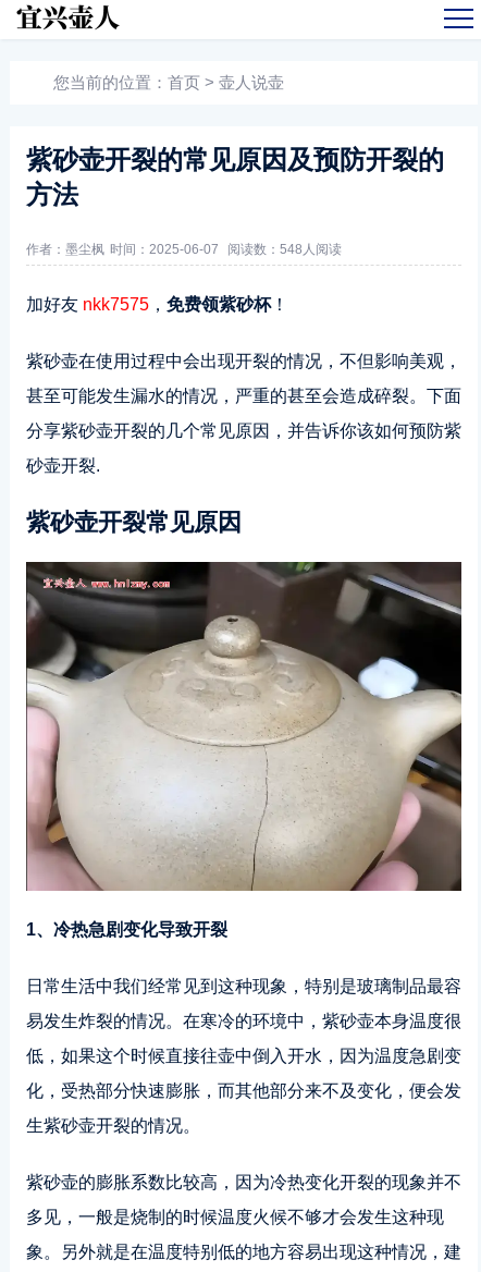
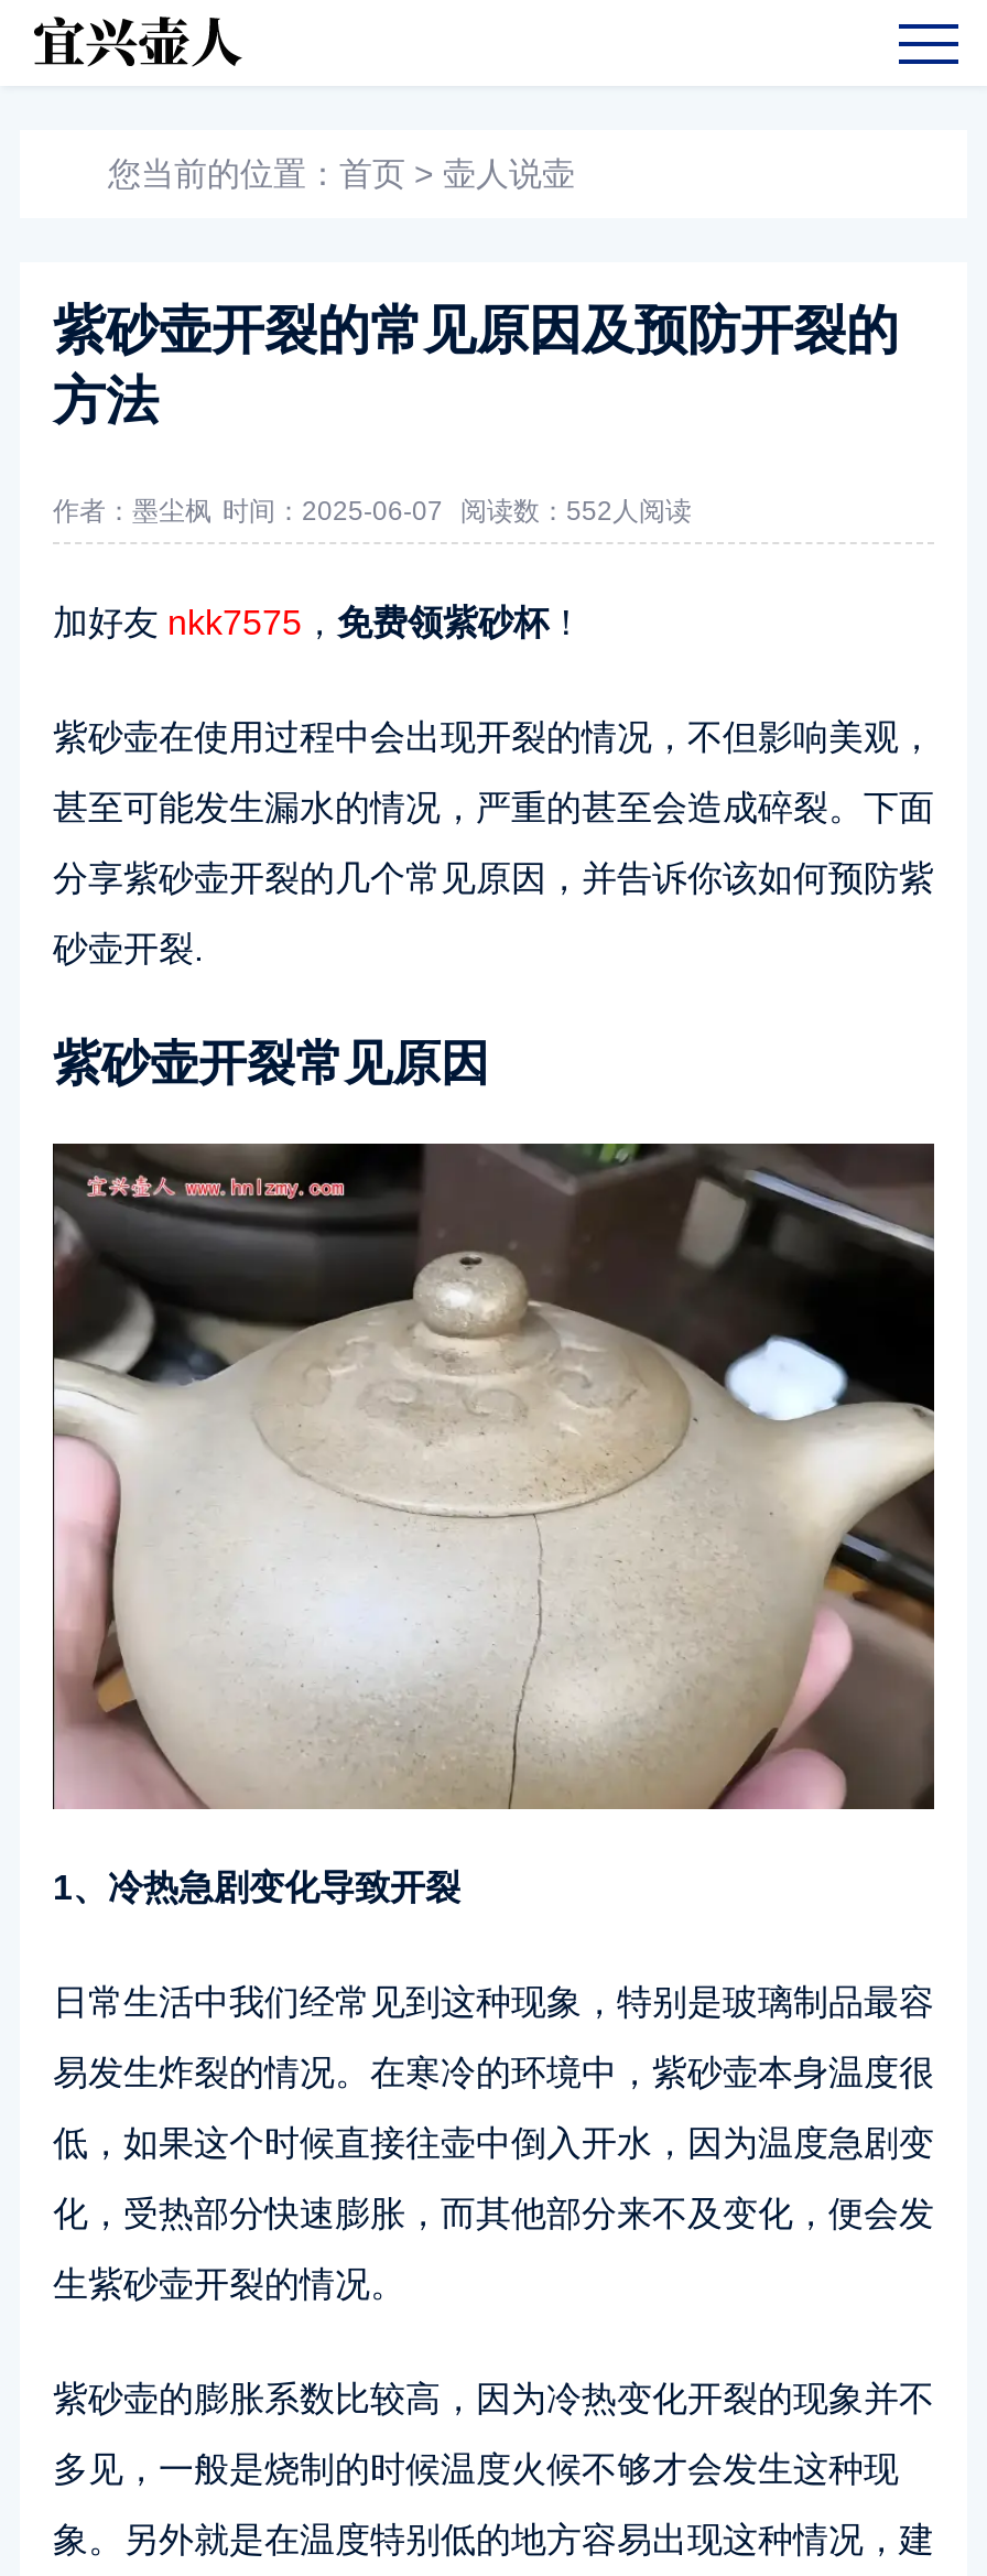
- 作者：墨尘枫 时间：2025-06-07 阅读数：548人阅读
+ 作者：墨尘枫 时间：2025-06-07 阅读数：552人阅读
